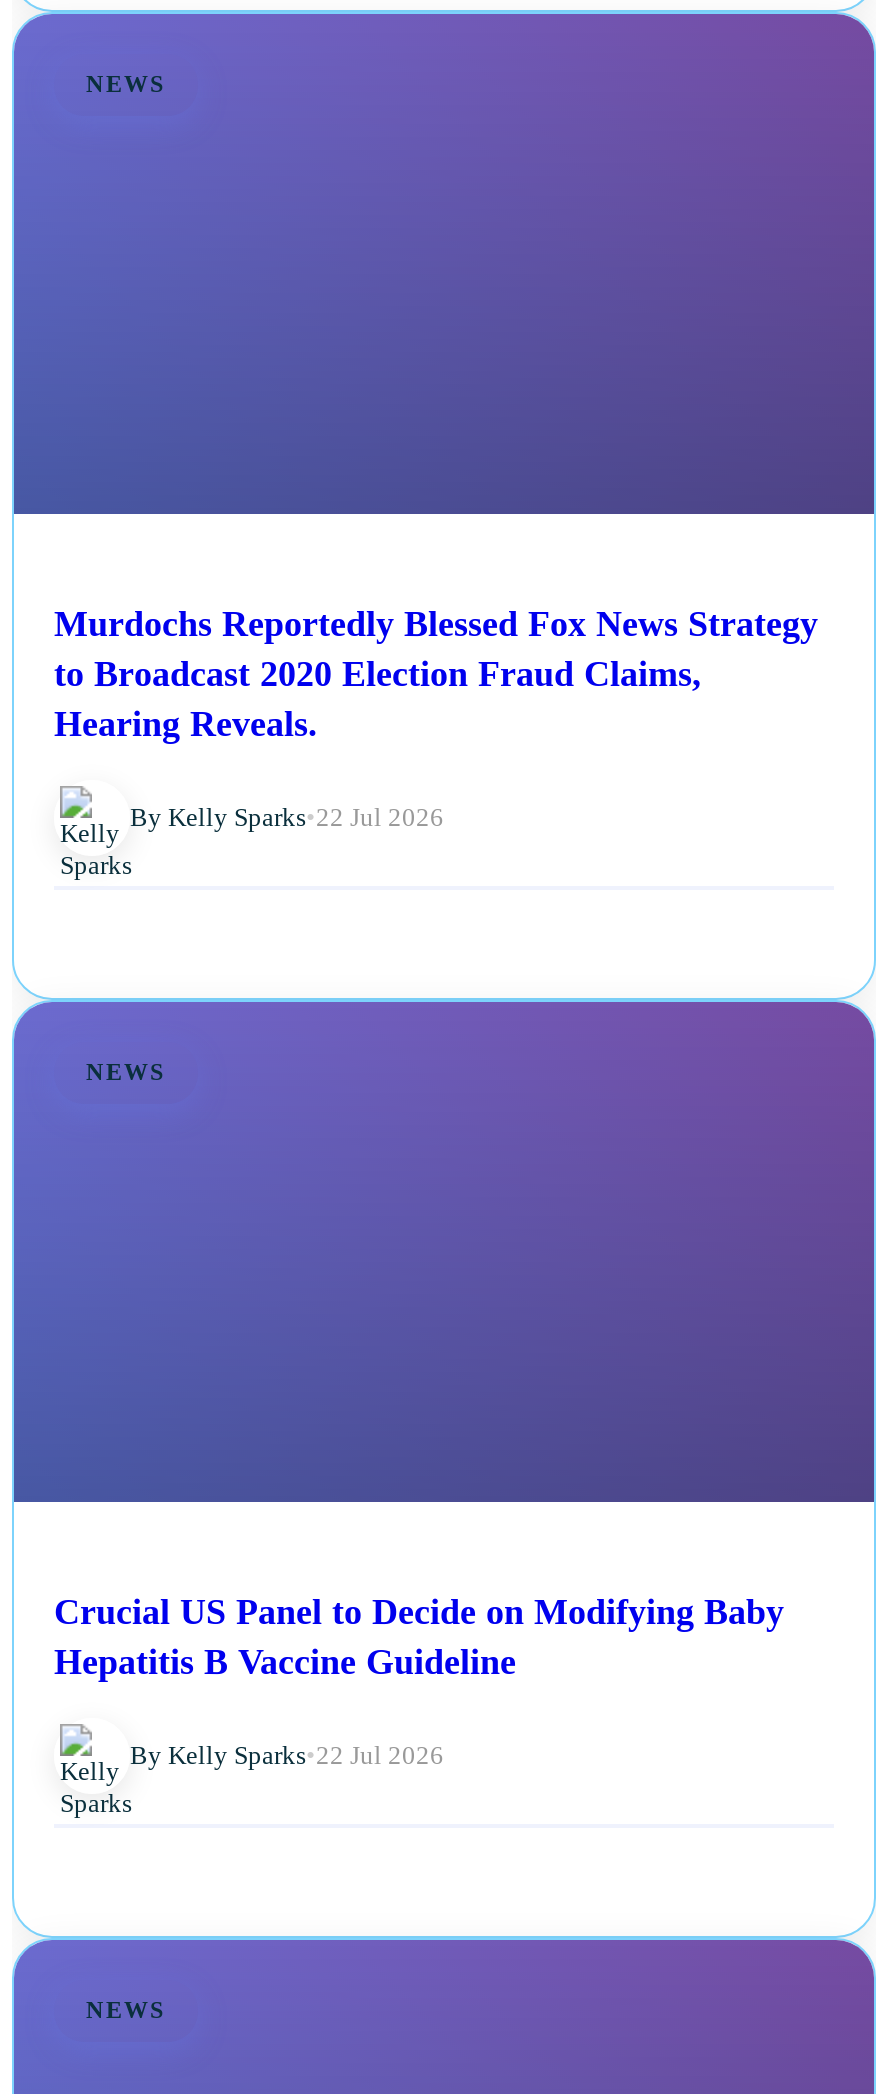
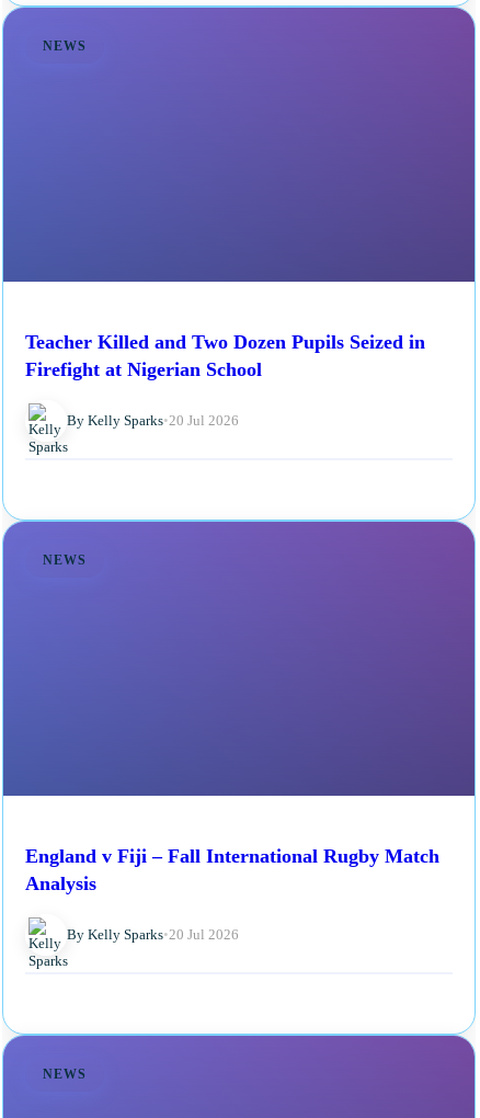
- Murdochs Reportedly Blessed Fox News Strategy
- to Broadcast 2020 Election Fraud Claims,
- Hearing Reveals.
+ Teacher Killed and Two Dozen Pupils Seized in
+ Firefight at Nigerian School

- By Kelly Sparks • 22 Jul 2026
+ By Kelly Sparks • 20 Jul 2026

- Crucial US Panel to Decide on Modifying Baby
- Hepatitis B Vaccine Guideline
+ England v Fiji – Fall International Rugby Match
+ Analysis

- By Kelly Sparks • 22 Jul 2026
+ By Kelly Sparks • 20 Jul 2026
